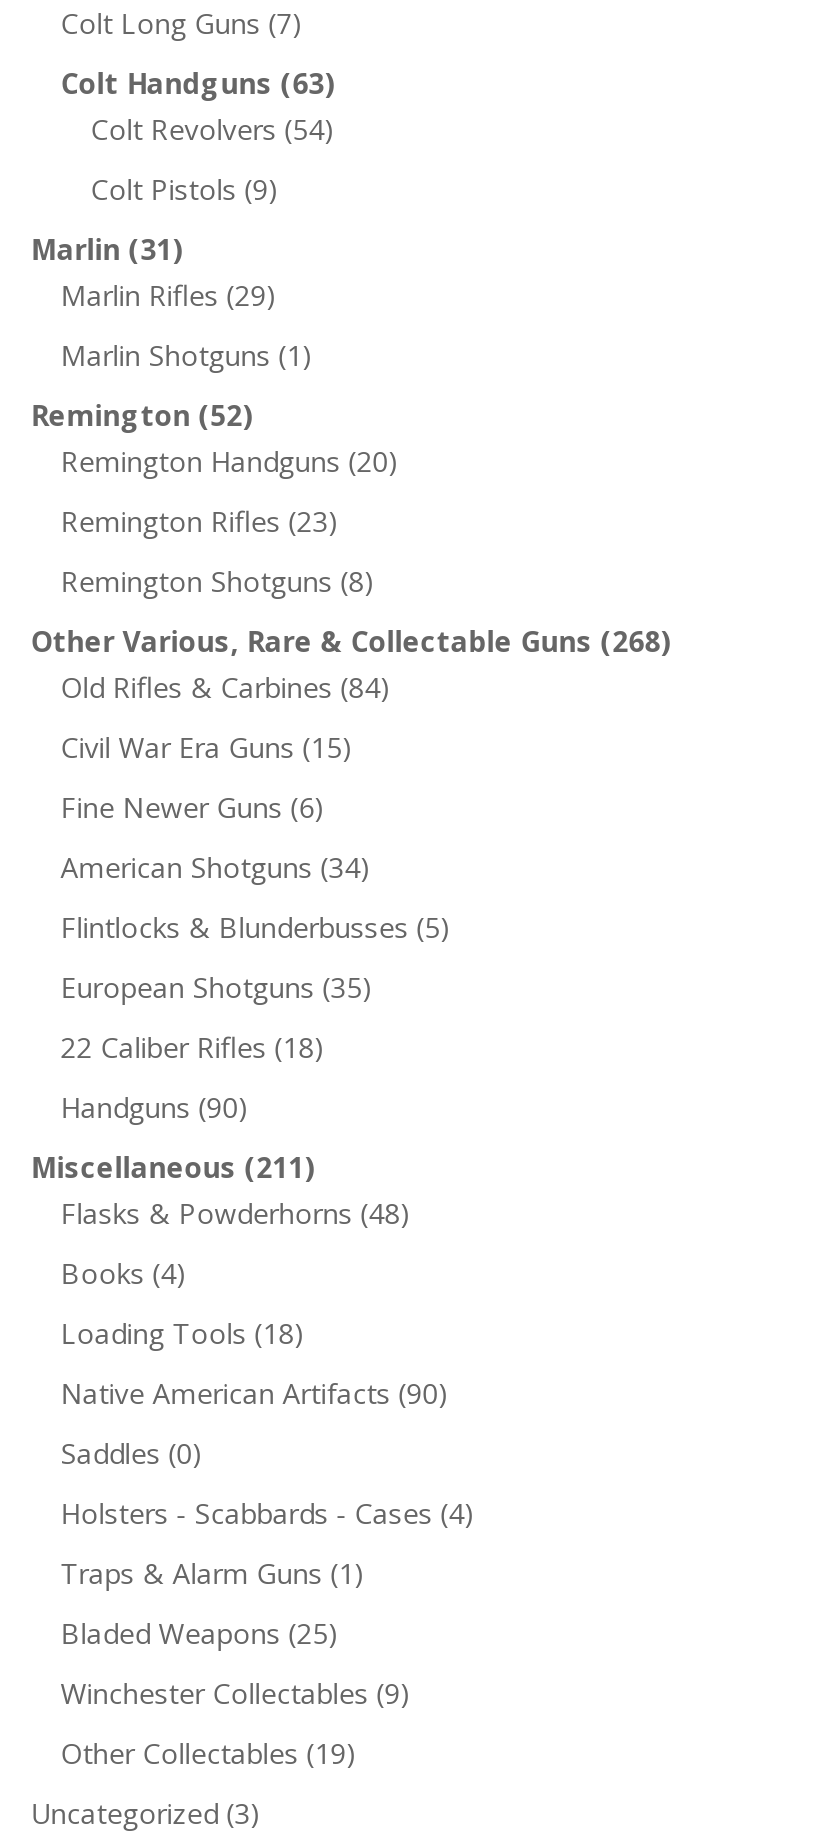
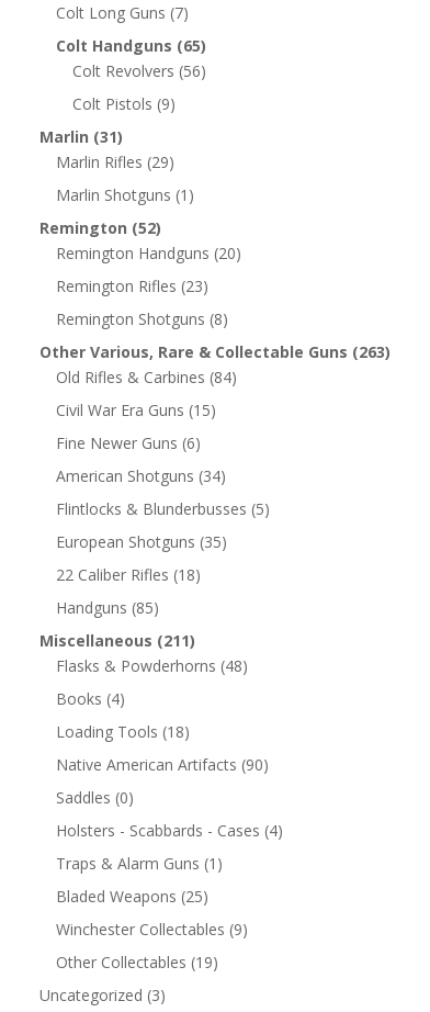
- Colt Handguns (63)
+ Colt Handguns (65)

- Colt Revolvers (54)
+ Colt Revolvers (56)

- Other Various, Rare & Collectable Guns (268)
+ Other Various, Rare & Collectable Guns (263)

- Handguns (90)
+ Handguns (85)
